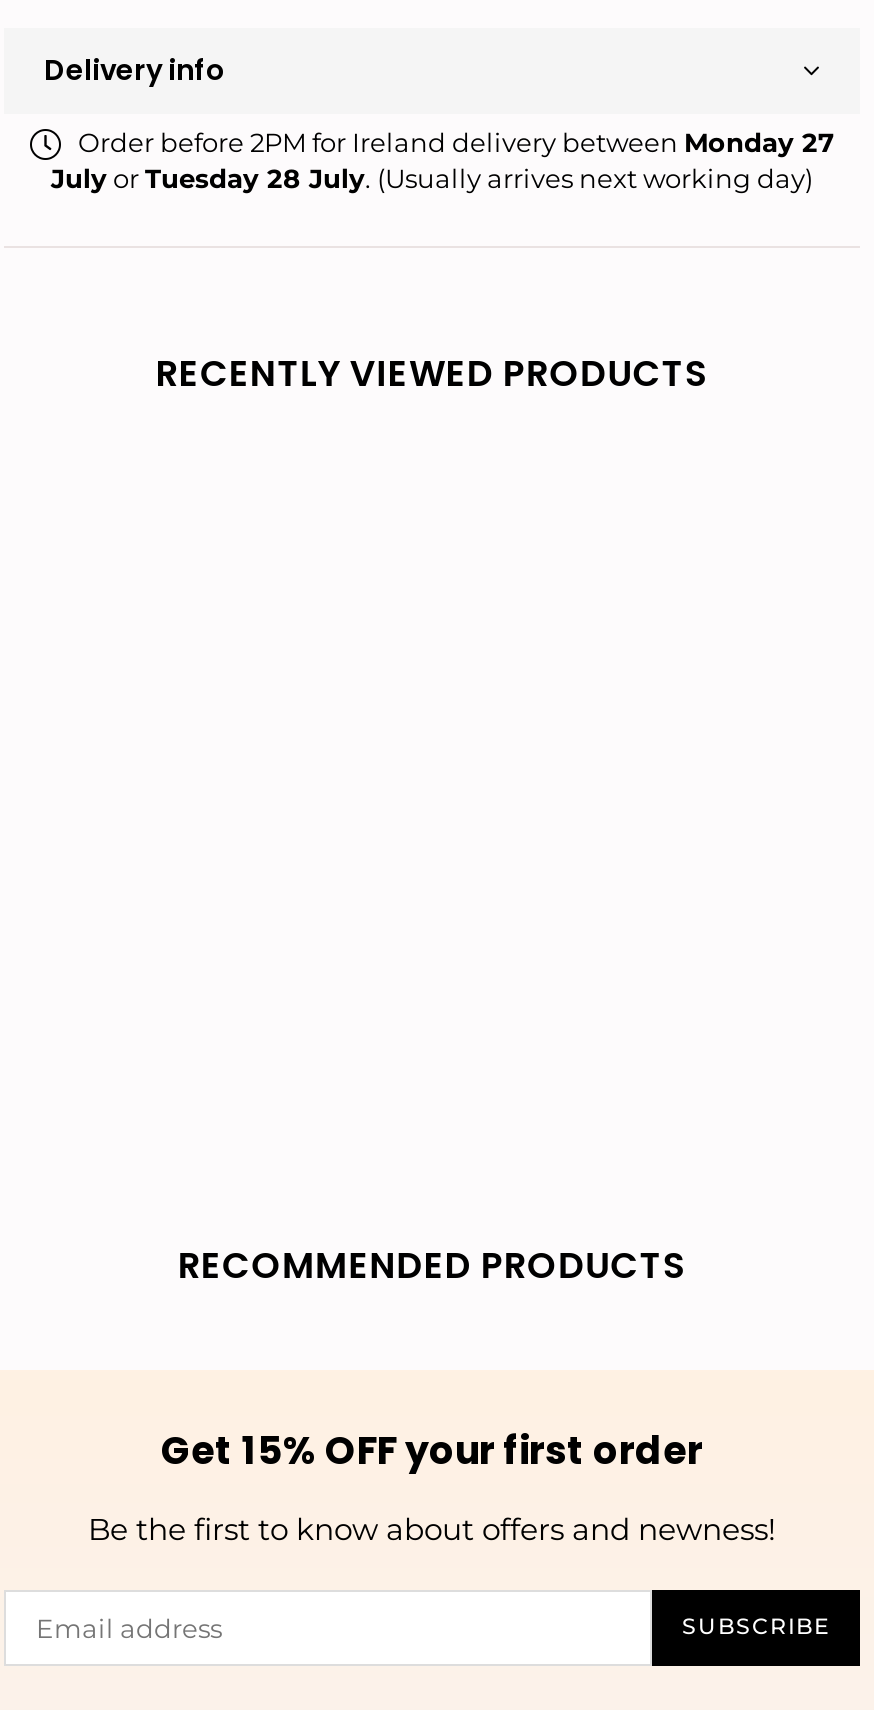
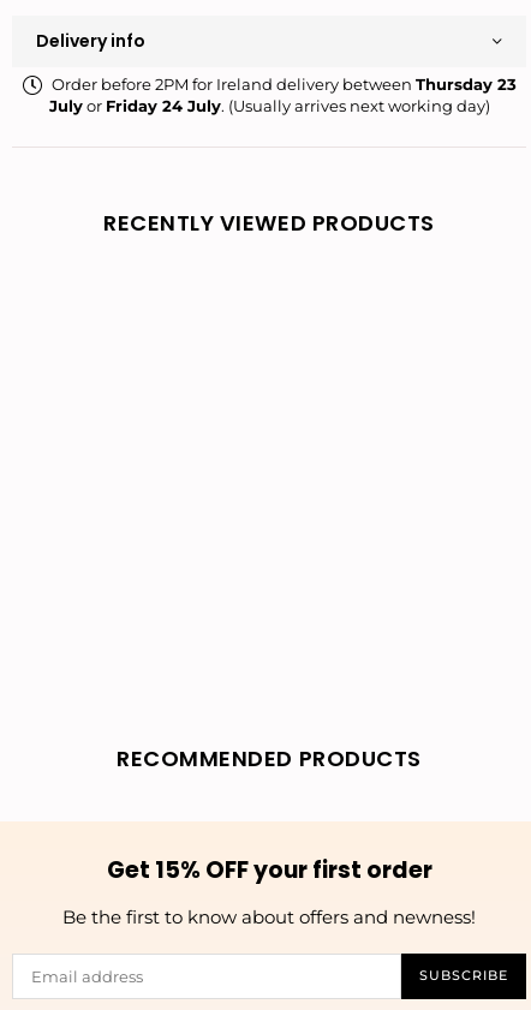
- Order before 2PM for Ireland delivery between Monday 27
+ Order before 2PM for Ireland delivery between Thursday 23

- July or Tuesday 28 July. (Usually arrives next working day)
+ July or Friday 24 July. (Usually arrives next working day)
